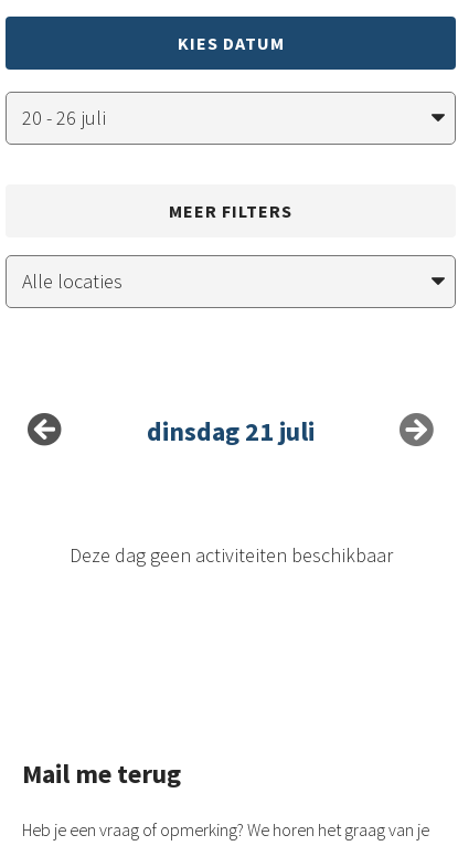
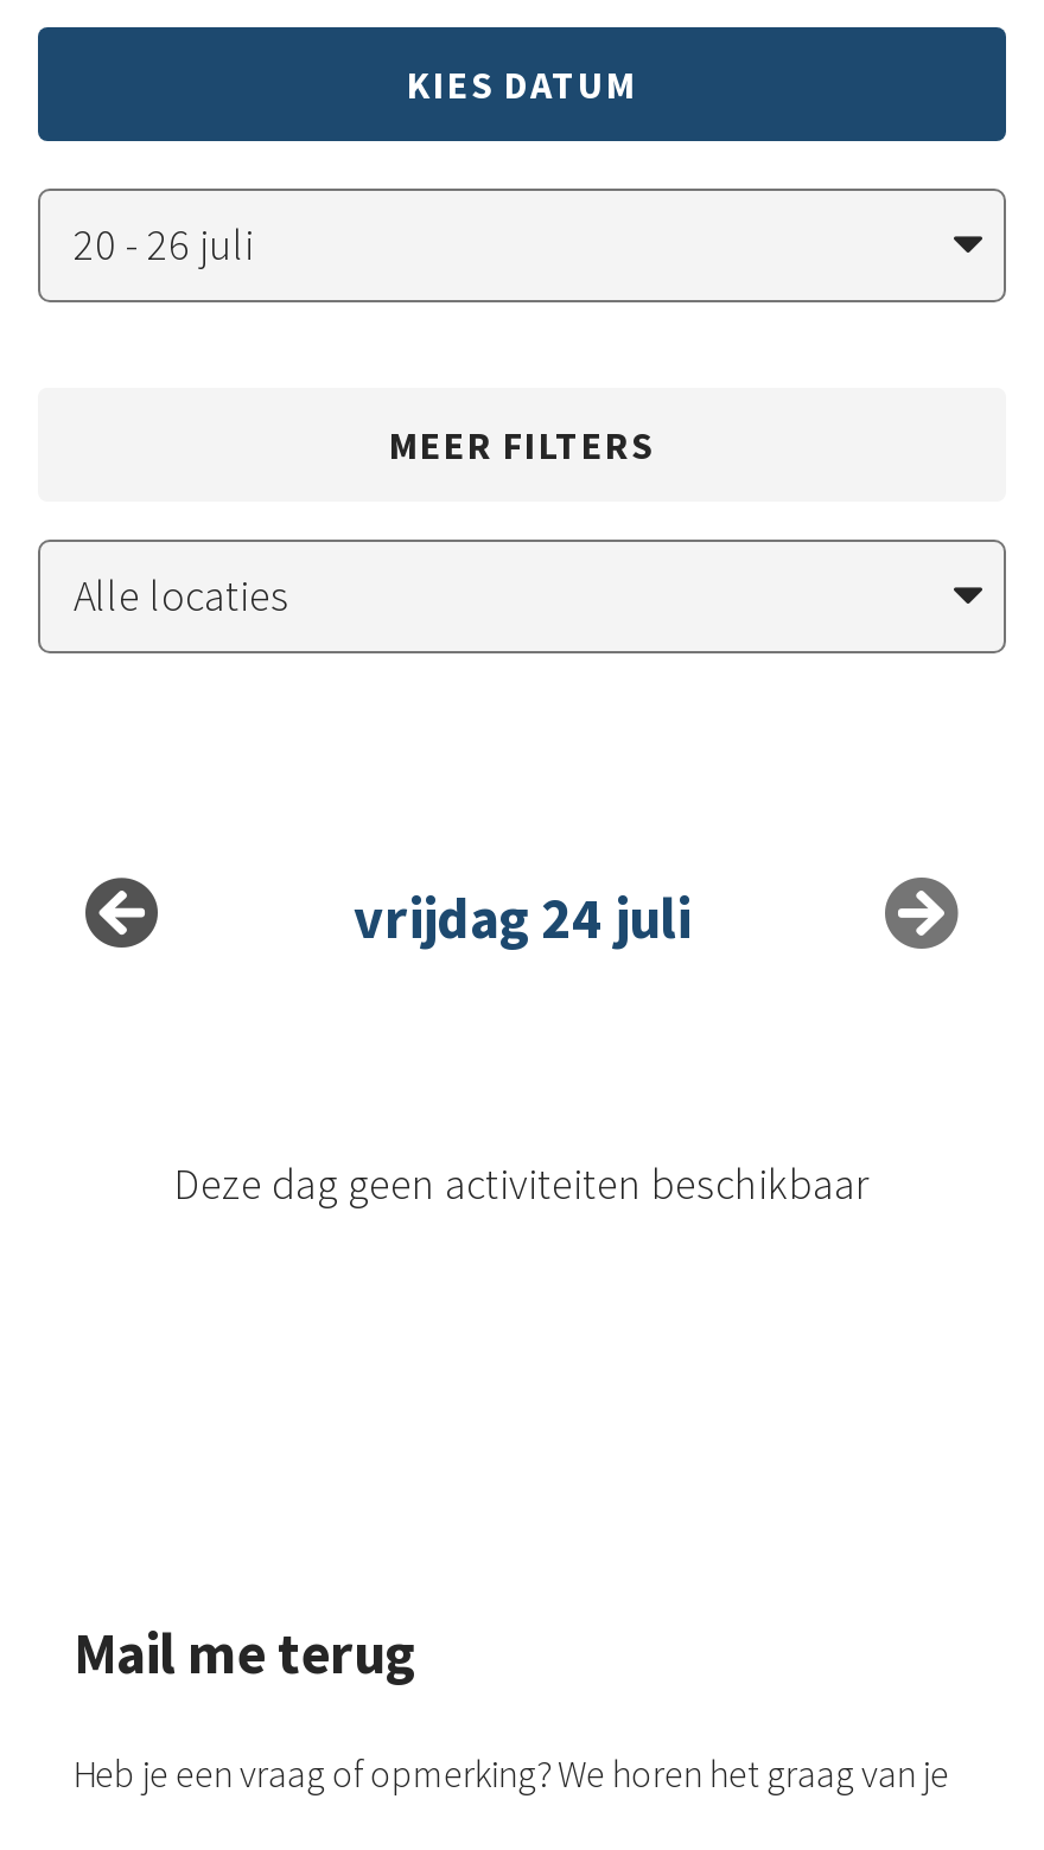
- dinsdag 21 juli
+ vrijdag 24 juli
